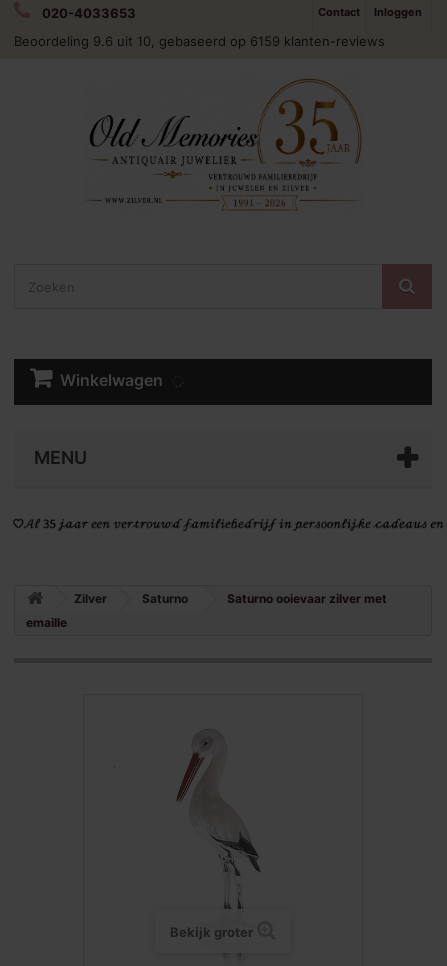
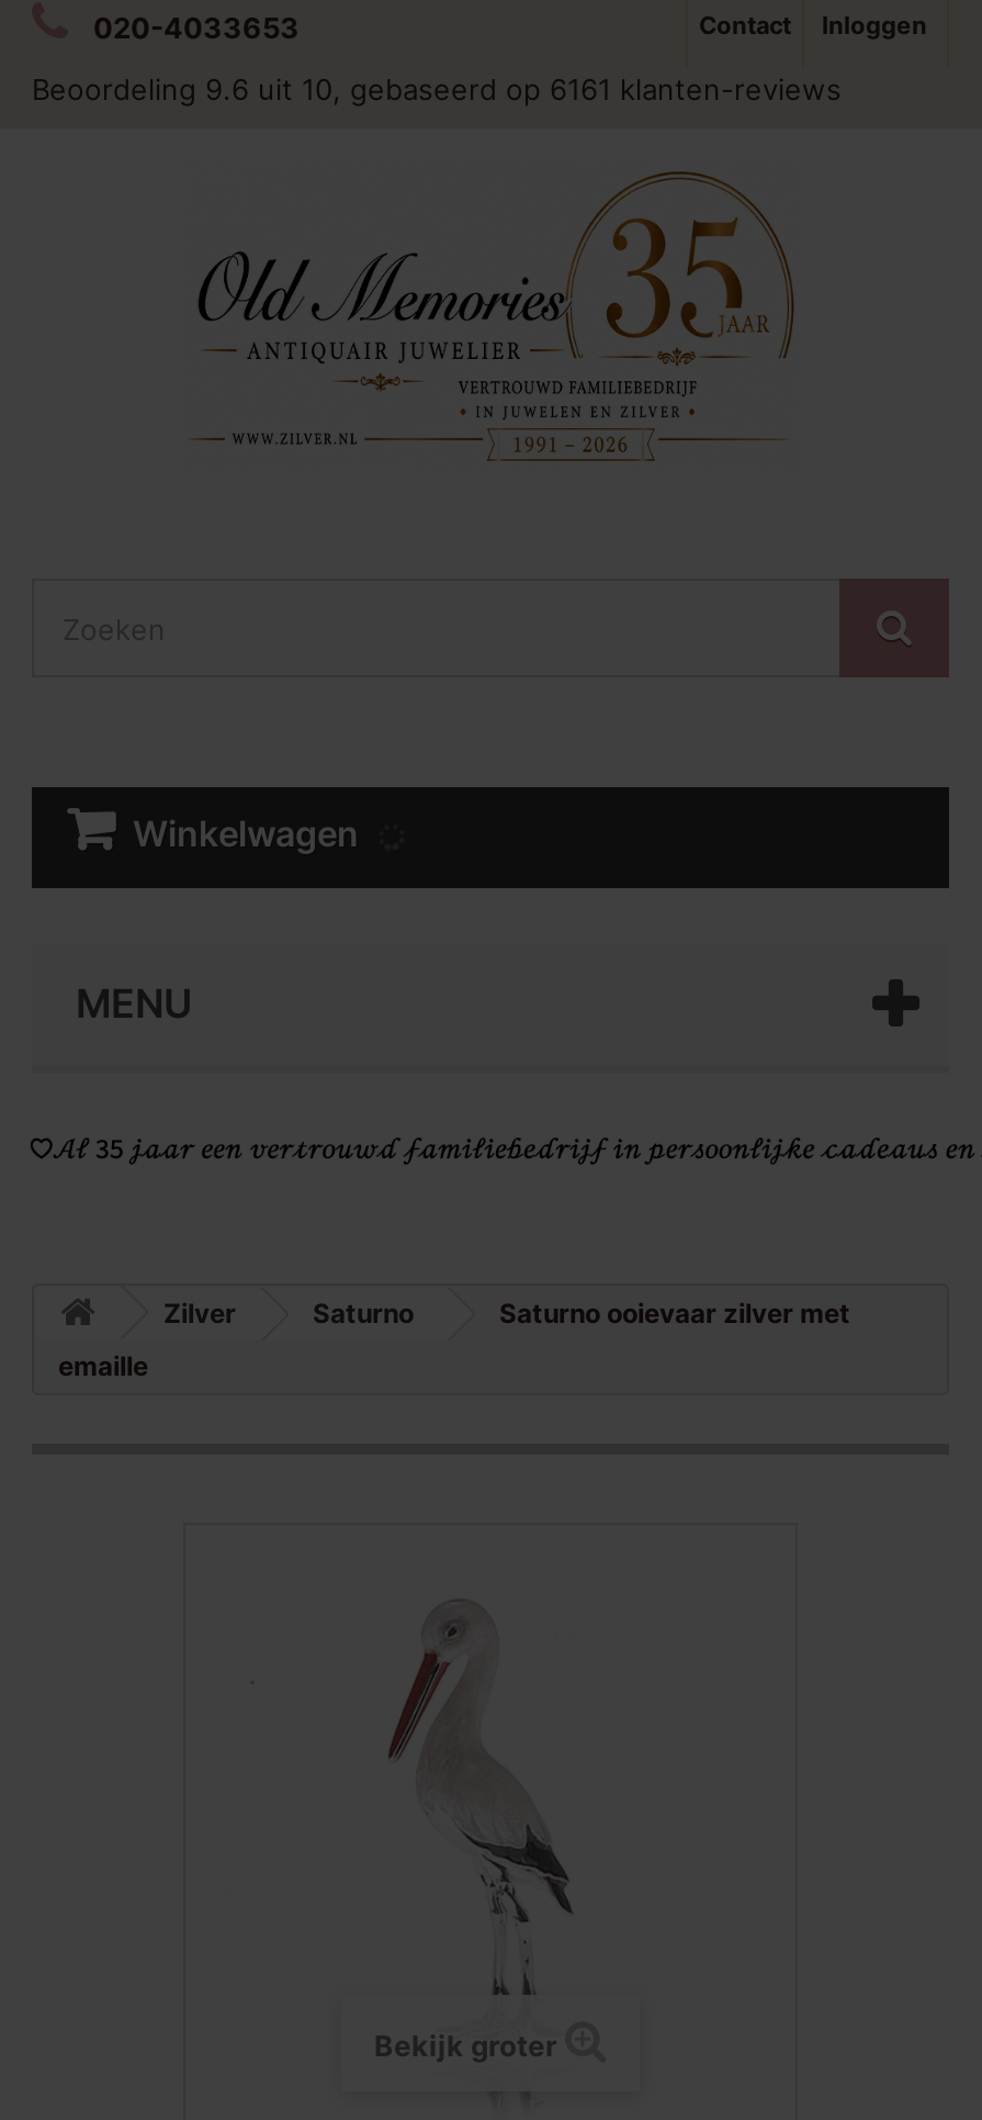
- Beoordeling 9.6 uit 10, gebaseerd op 6159 klanten-reviews
+ Beoordeling 9.6 uit 10, gebaseerd op 6161 klanten-reviews
